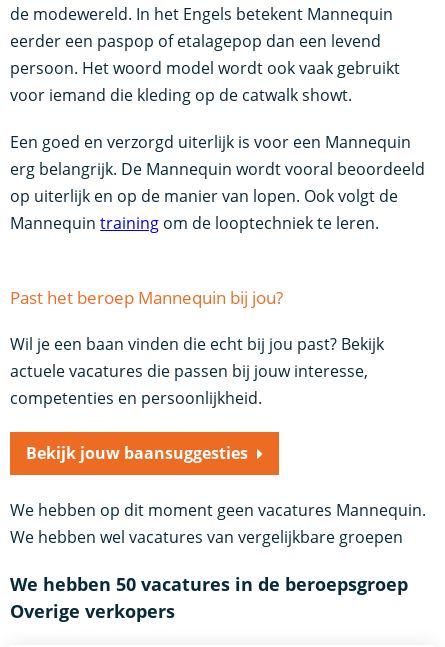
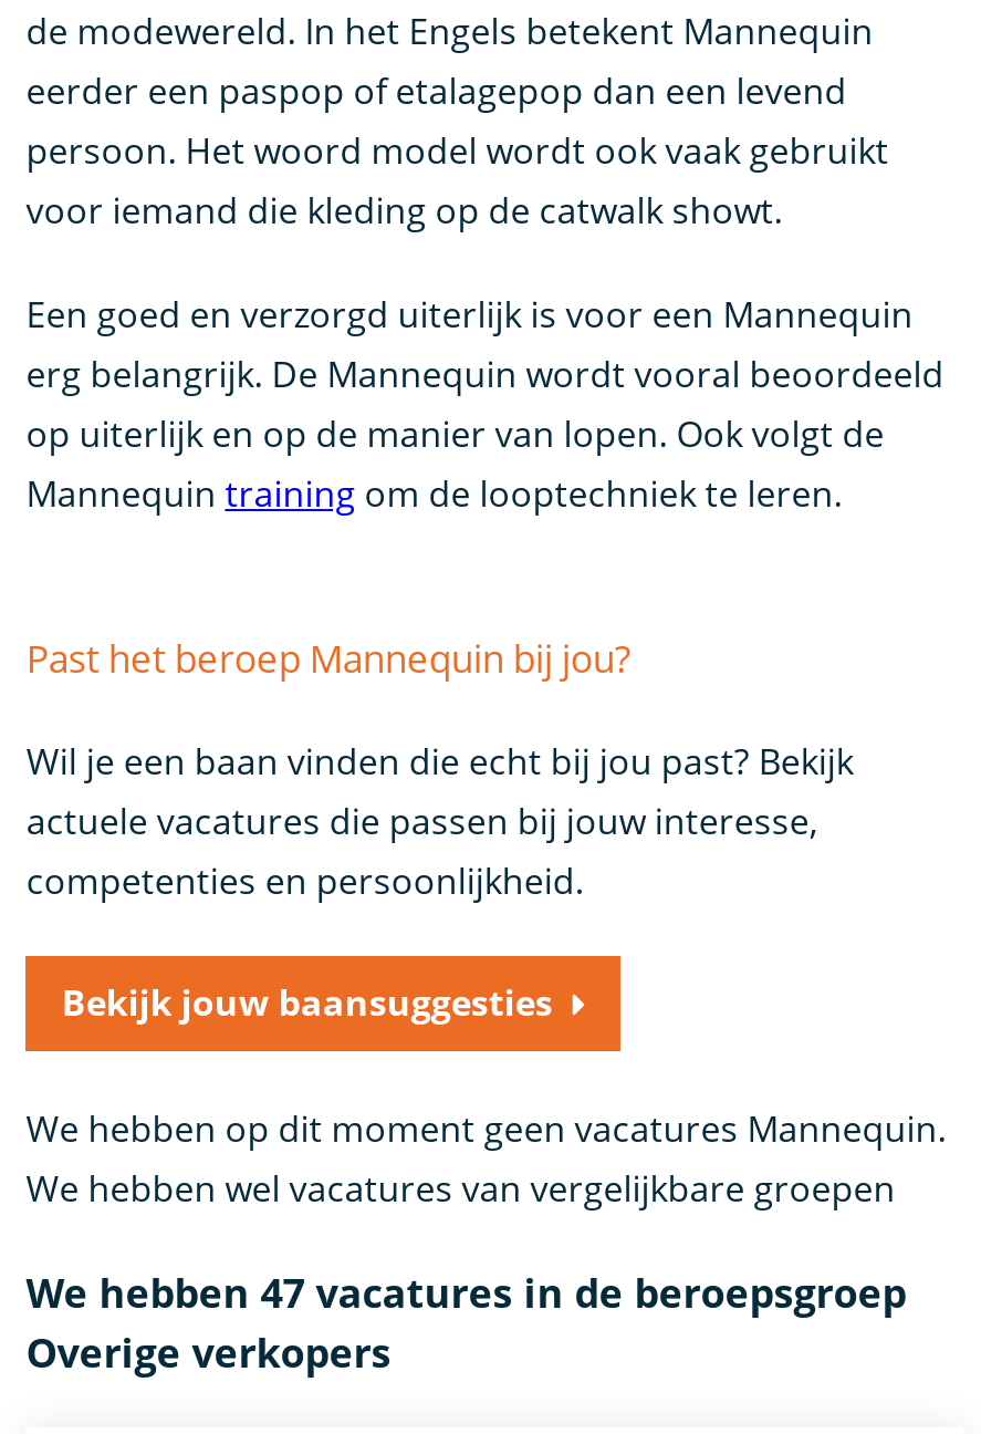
- We hebben 50 vacatures in de beroepsgroep
+ We hebben 47 vacatures in de beroepsgroep
